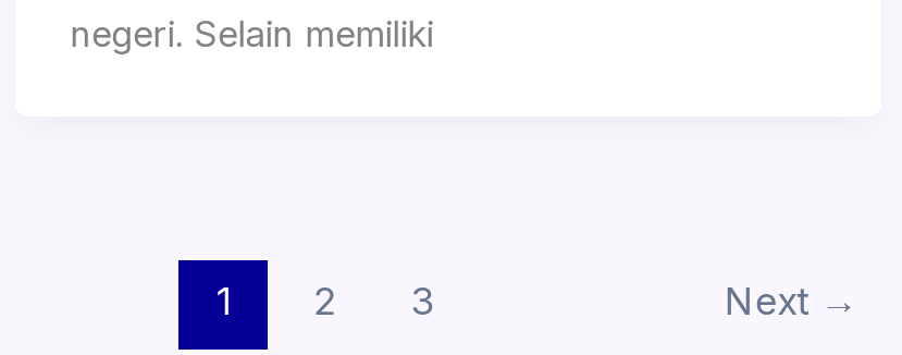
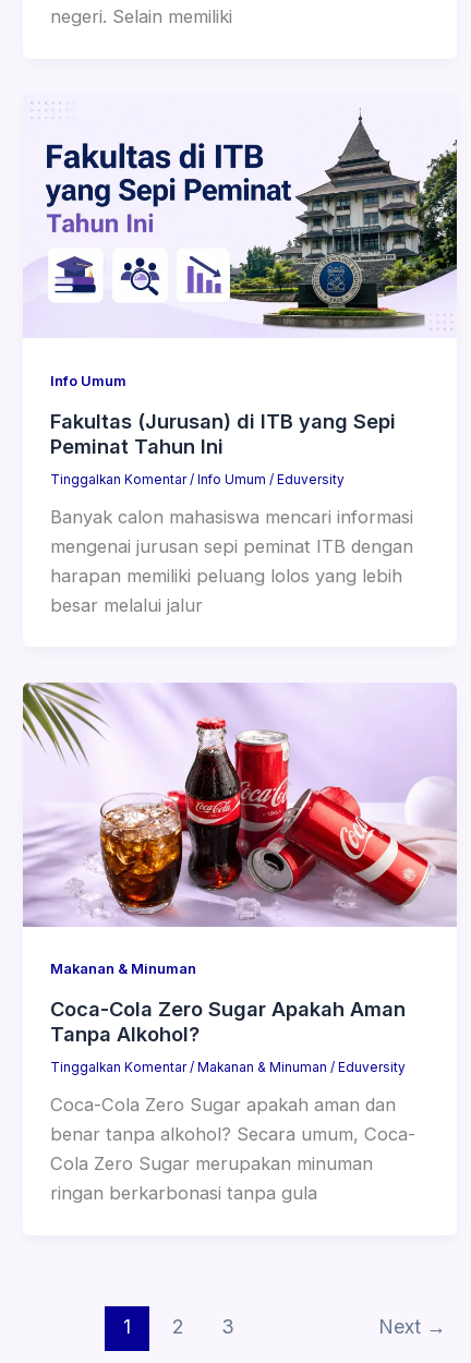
+ [image]
+ Makanan & Minuman
+ Coca-Cola Zero Sugar Apakah Aman
+ Tanpa Alkohol?
+ Tinggalkan Komentar / Makanan & Minuman / Eduversity
+ Coca-Cola Zero Sugar apakah aman dan
+ benar tanpa alkohol? Secara umum, Coca-
+ Cola Zero Sugar merupakan minuman
+ ringan berkarbonasi tanpa gula

+ [image]
+ Info Umum
+ Fakultas (Jurusan) di ITB yang Sepi
+ Peminat Tahun Ini
+ Tinggalkan Komentar / Info Umum / Eduversity
+ Banyak calon mahasiswa mencari informasi
+ mengenai jurusan sepi peminat ITB dengan
+ harapan memiliki peluang lolos yang lebih
+ besar melalui jalur
